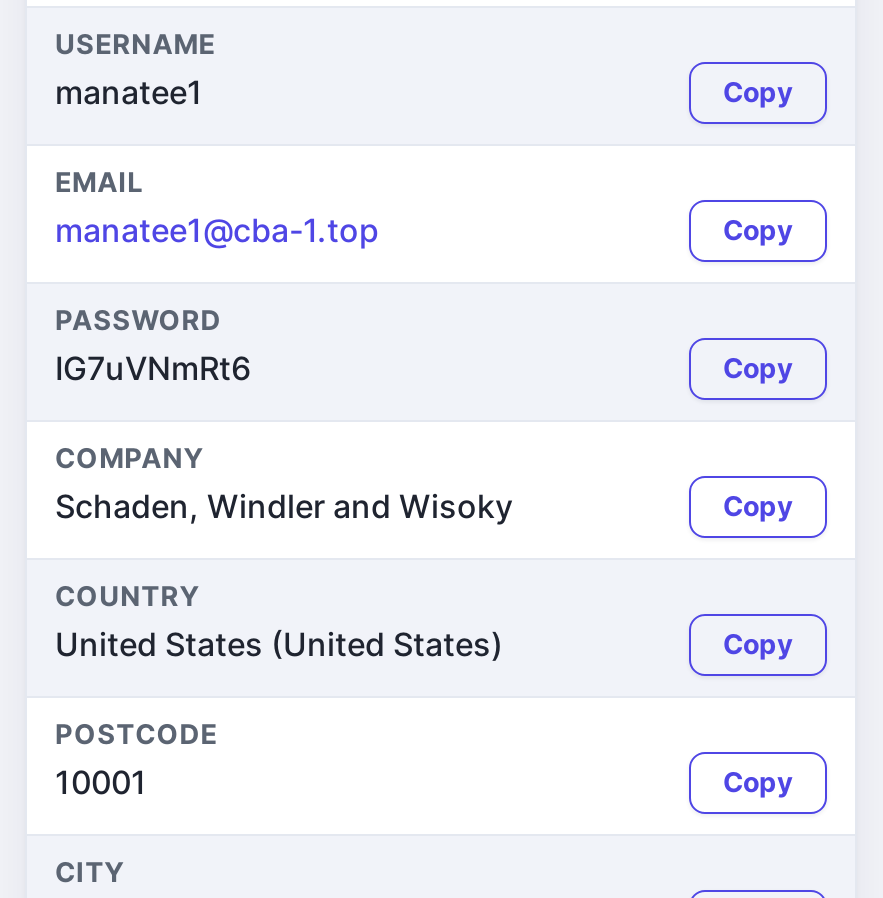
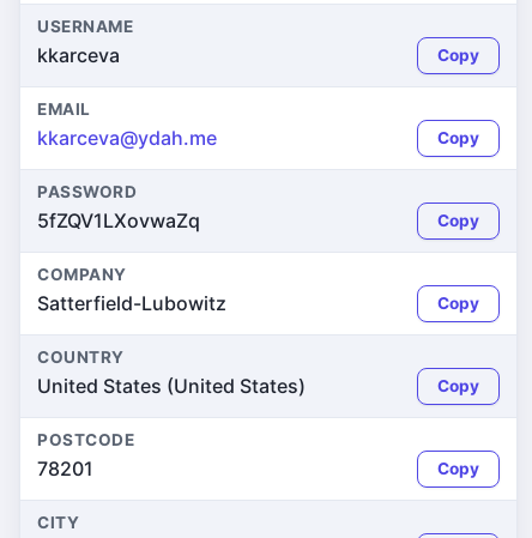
- manatee1
+ kkarceva

- manatee1@cba-1.top
+ kkarceva@ydah.me

- IG7uVNmRt6
+ 5fZQV1LXovwaZq

- Schaden, Windler and Wisoky
+ Satterfield-Lubowitz

- 10001
+ 78201
